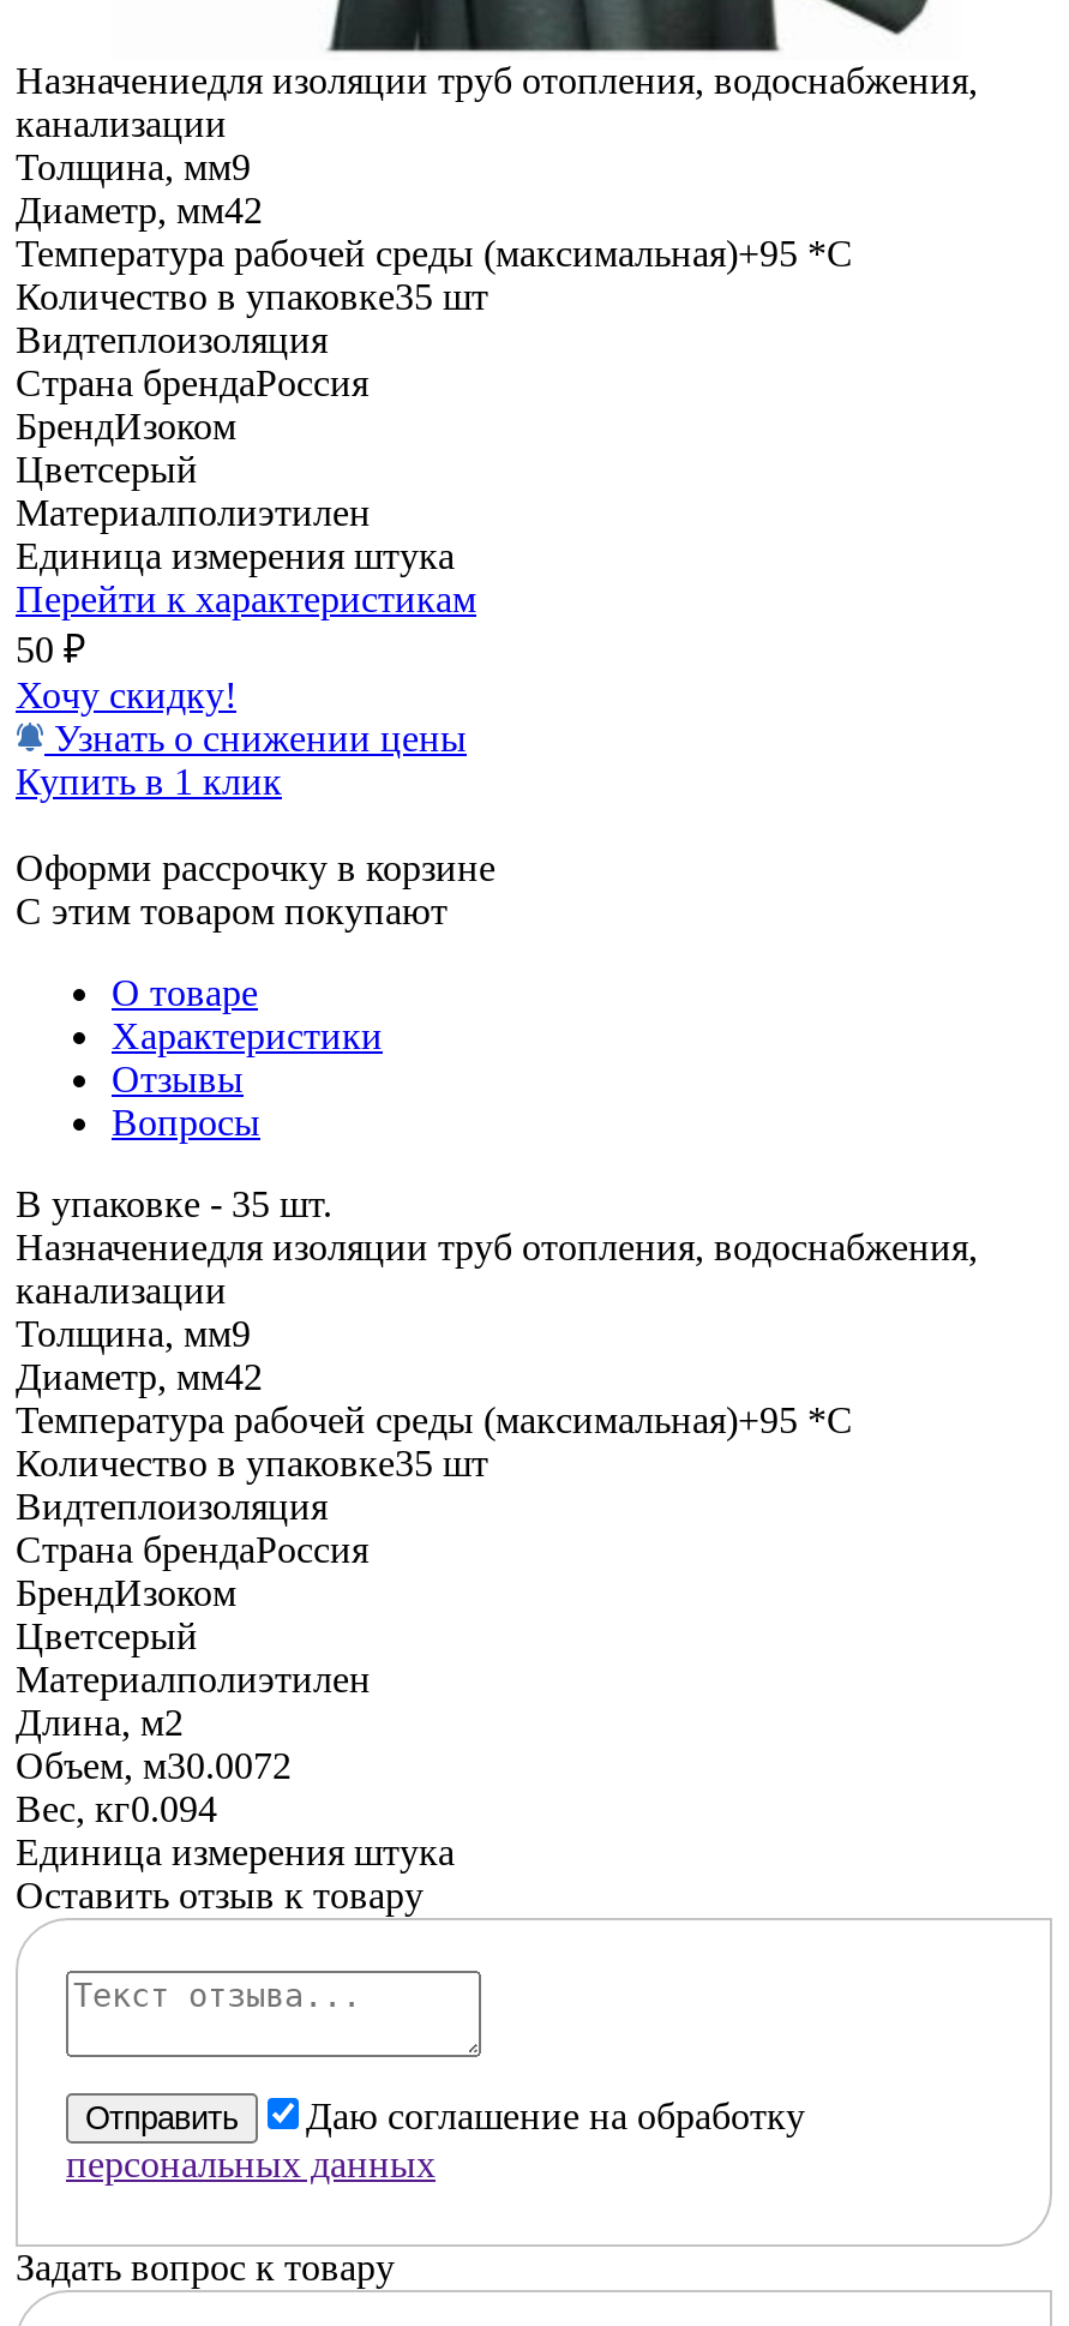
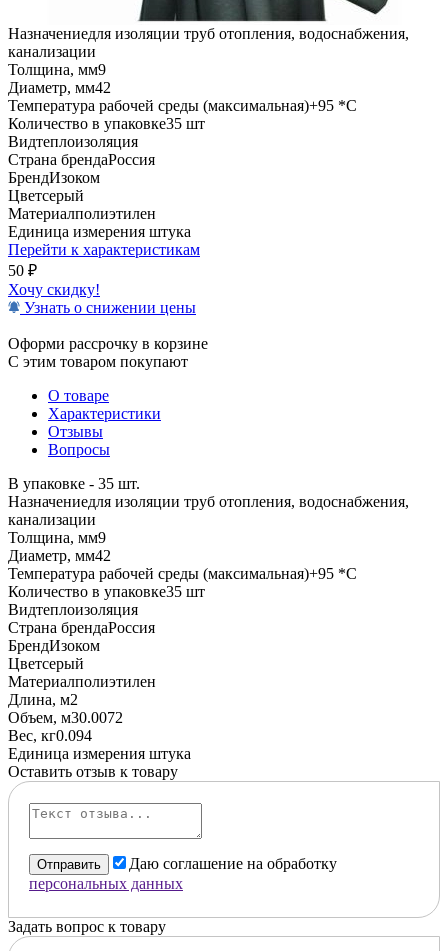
- Купить в 1 клик
